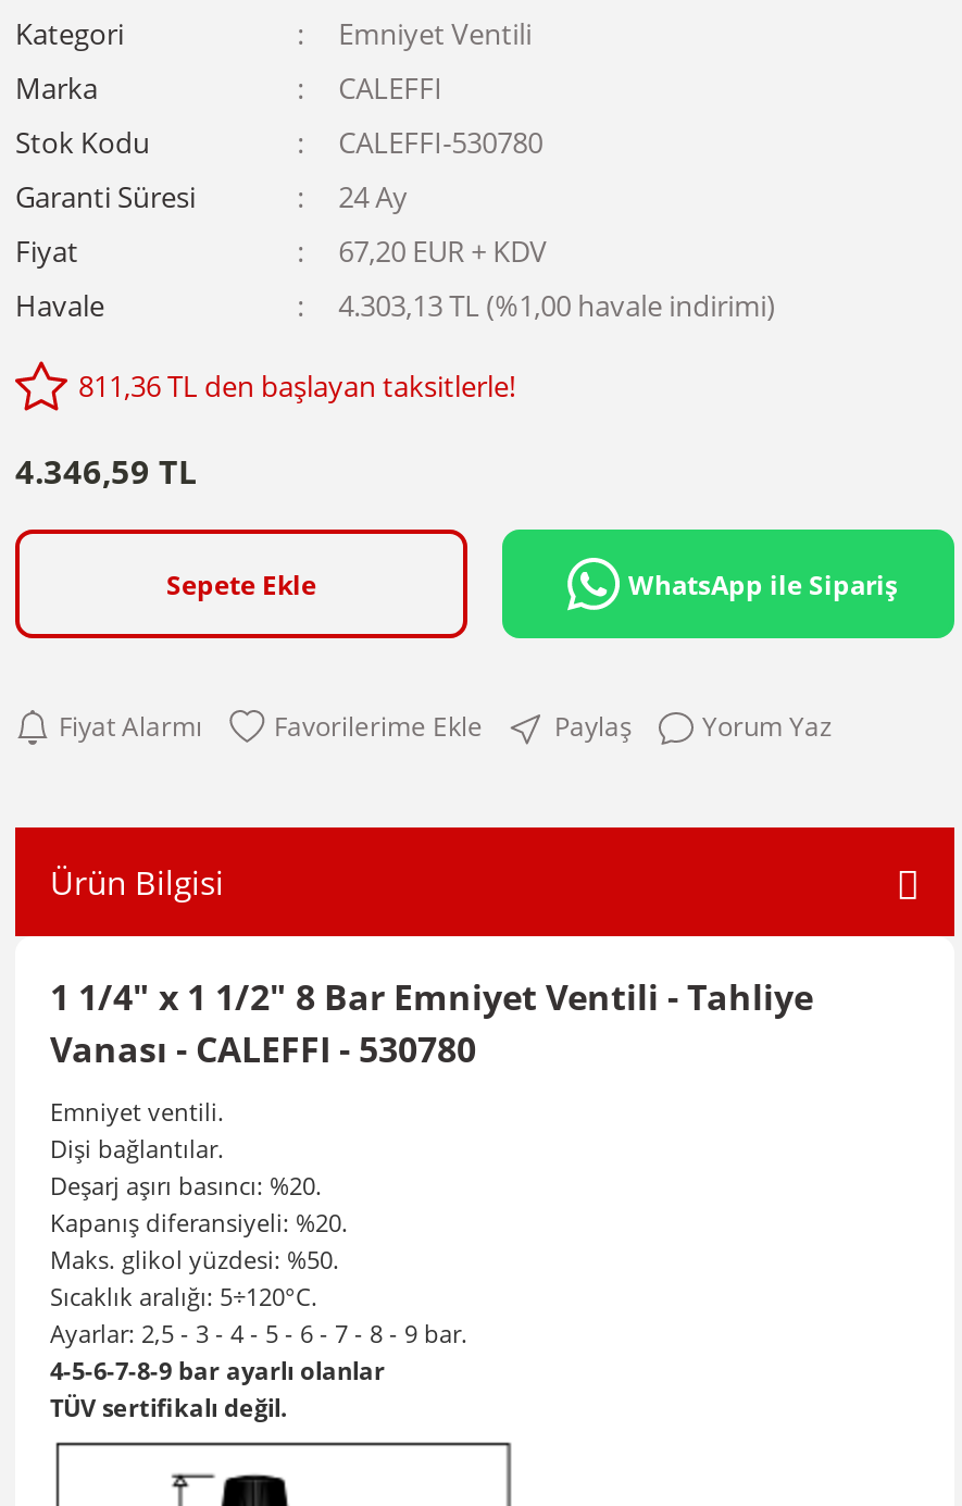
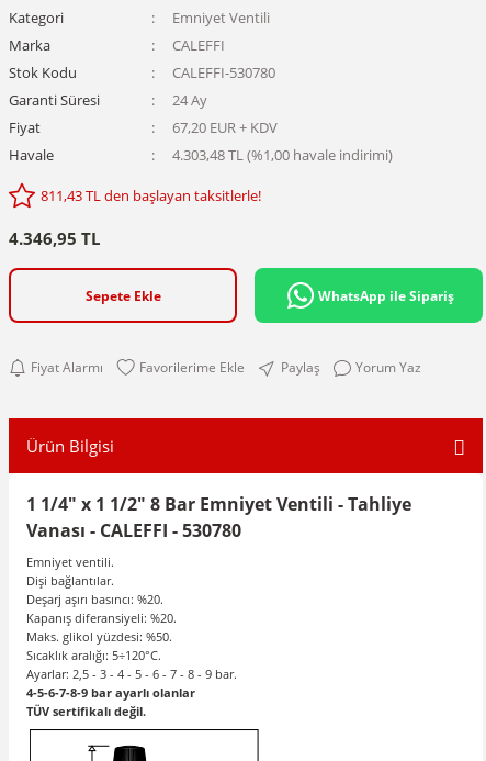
- 4.303,13 TL (%1,00 havale indirimi)
+ 4.303,48 TL (%1,00 havale indirimi)

- 811,36 TL den başlayan taksitlerle!
+ 811,43 TL den başlayan taksitlerle!

- 4.346,59 TL
+ 4.346,95 TL
